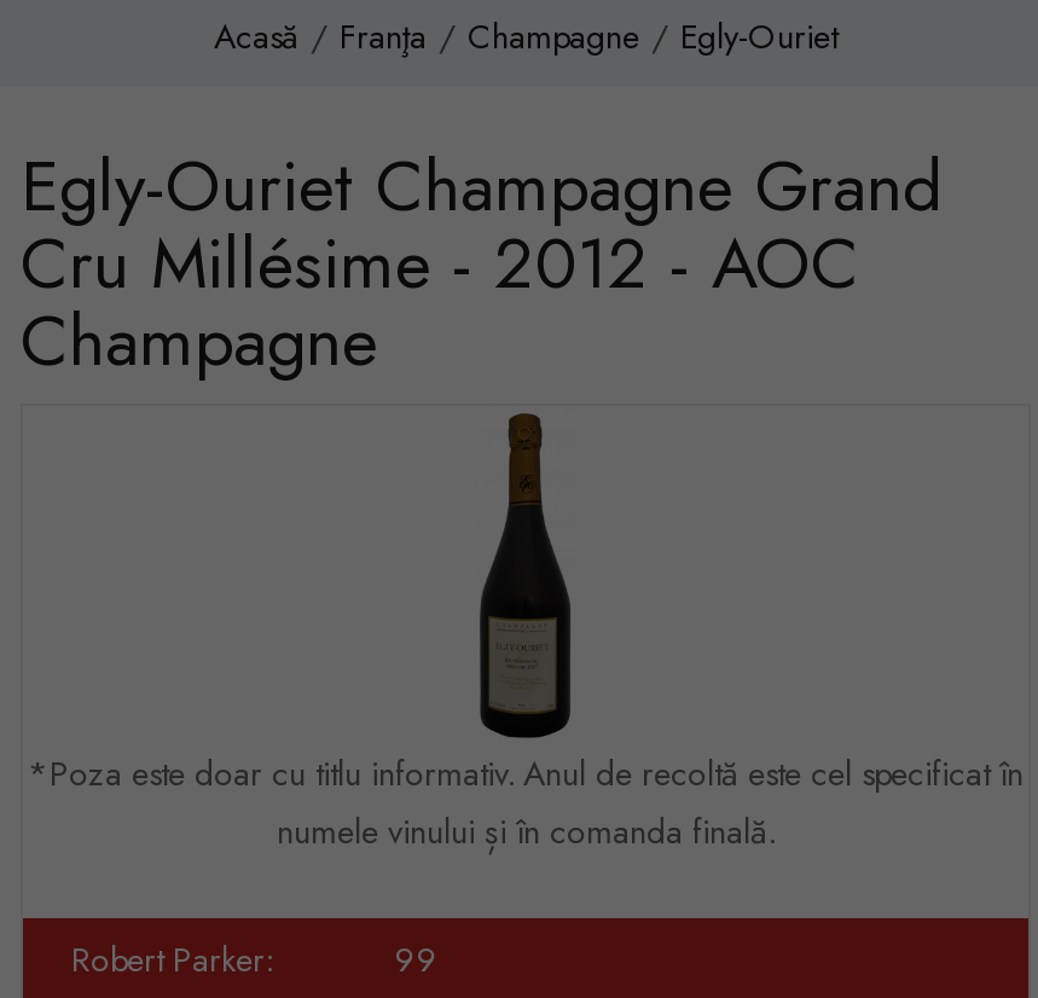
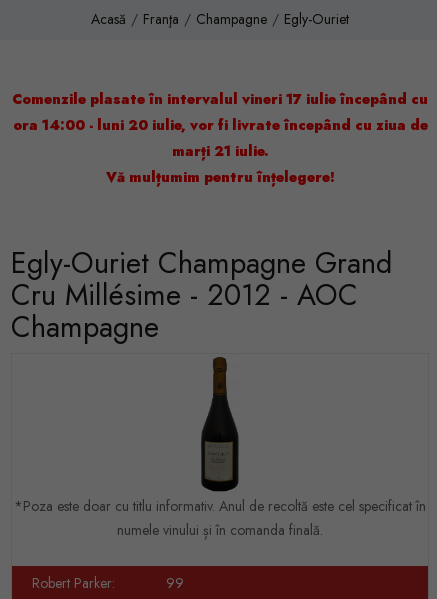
+ Comenzile plasate în intervalul vineri 17 iulie începând cu
+ ora 14:00 - luni 20 iulie, vor fi livrate începând cu ziua de
+ marți 21 iulie.
+ Vă mulțumim pentru înțelegere!
